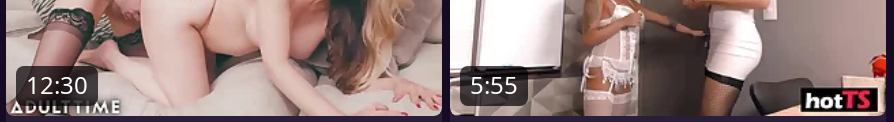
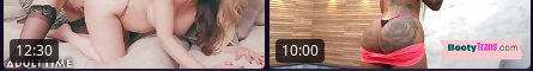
- 5:55
+ 10:00
